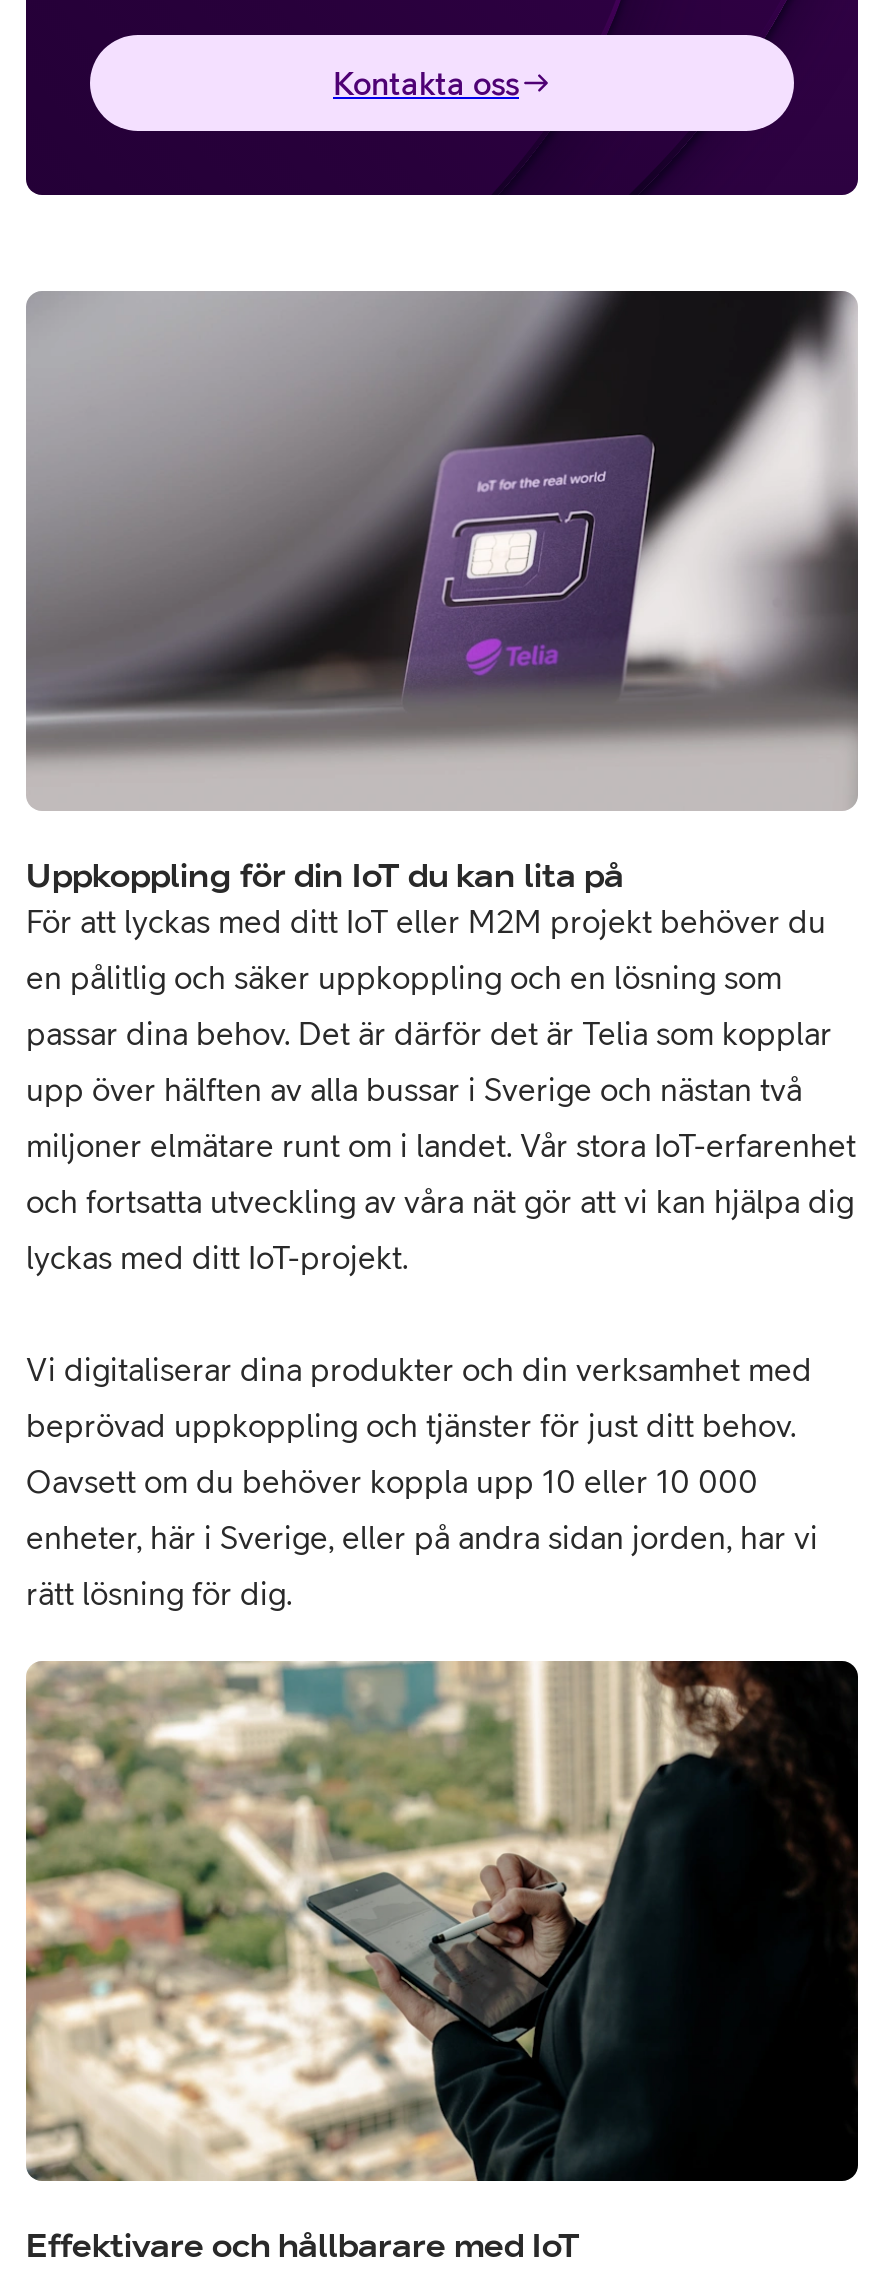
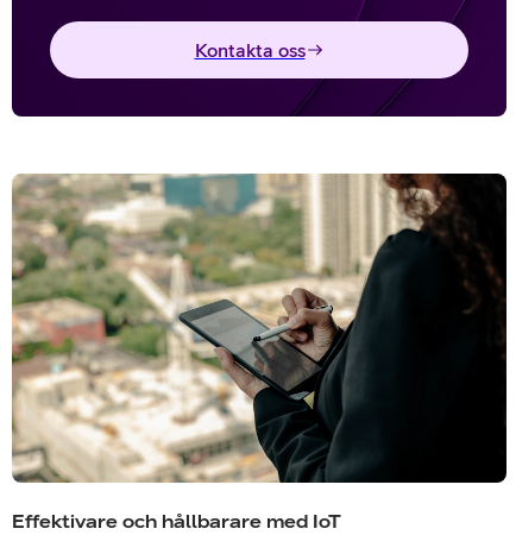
- [image]
- Uppkoppling för din IoT du kan lita på
- För att lyckas med ditt IoT eller M2M projekt behöver du
- en pålitlig och säker uppkoppling och en lösning som
- passar dina behov. Det är därför det är Telia som kopplar
- upp över hälften av alla bussar i Sverige och nästan två
- miljoner elmätare runt om i landet. Vår stora IoT-erfarenhet
- och fortsatta utveckling av våra nät gör att vi kan hjälpa dig
- lyckas med ditt IoT-projekt.
- Vi digitaliserar dina produkter och din verksamhet med
- beprövad uppkoppling och tjänster för just ditt behov.
- Oavsett om du behöver koppla upp 10 eller 10 000
- enheter, här i Sverige, eller på andra sidan jorden, har vi
- rätt lösning för dig.
